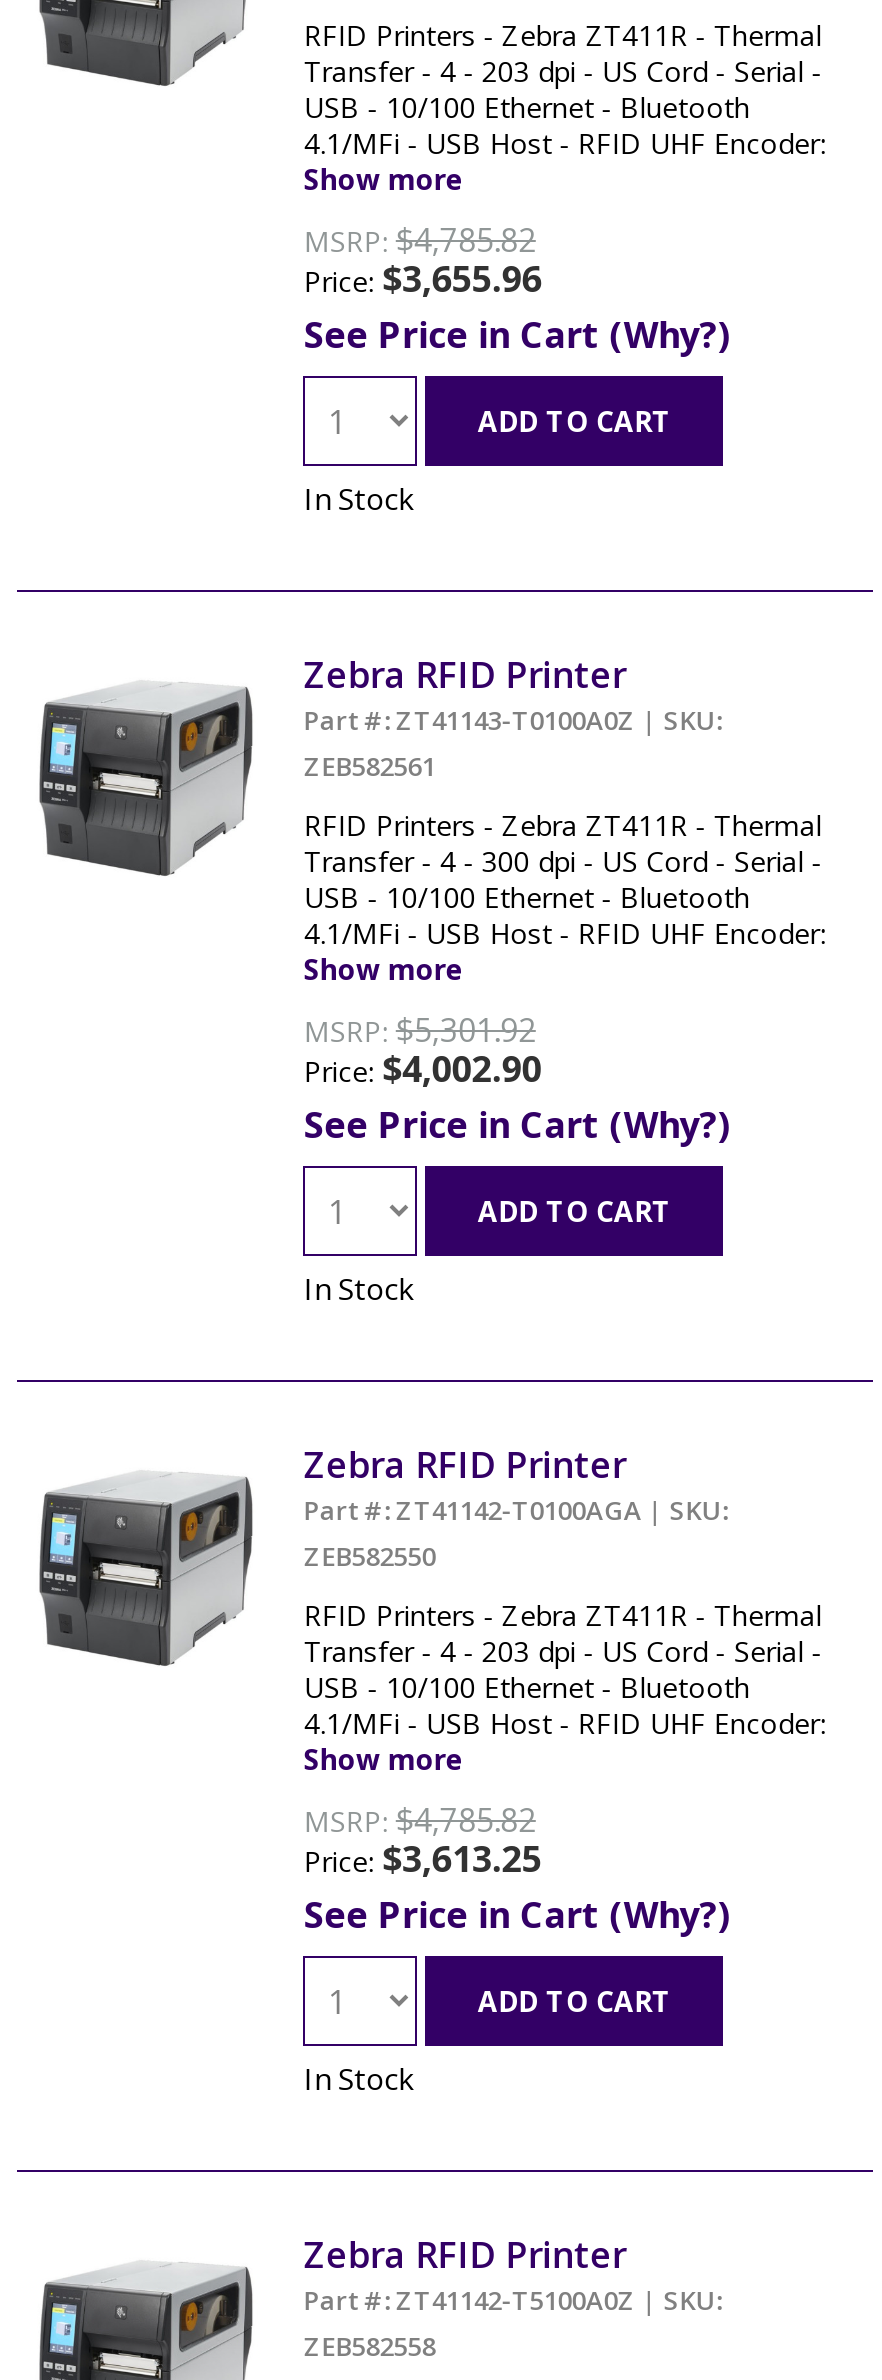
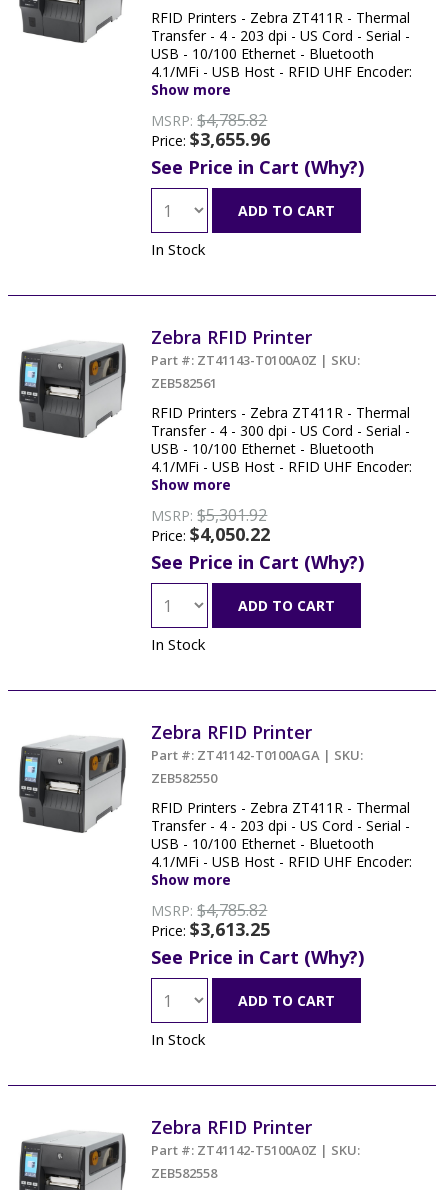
- Price: $4,002.90
+ Price: $4,050.22
